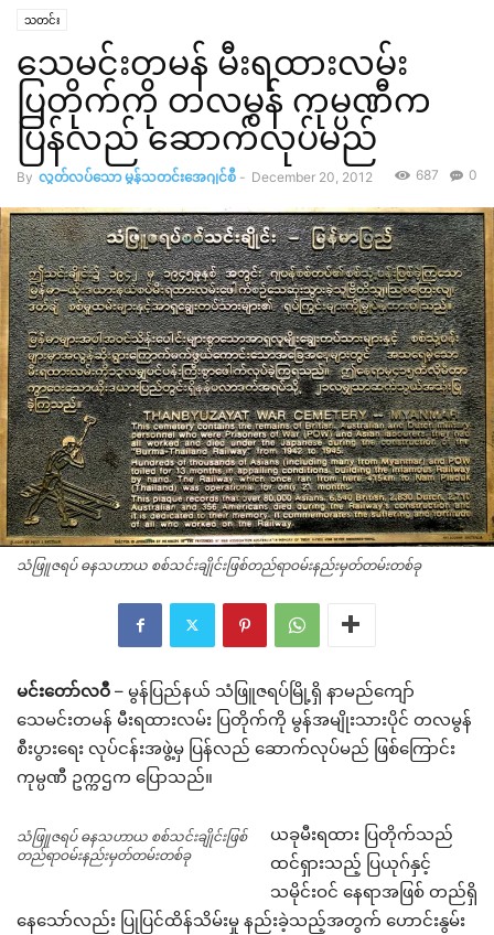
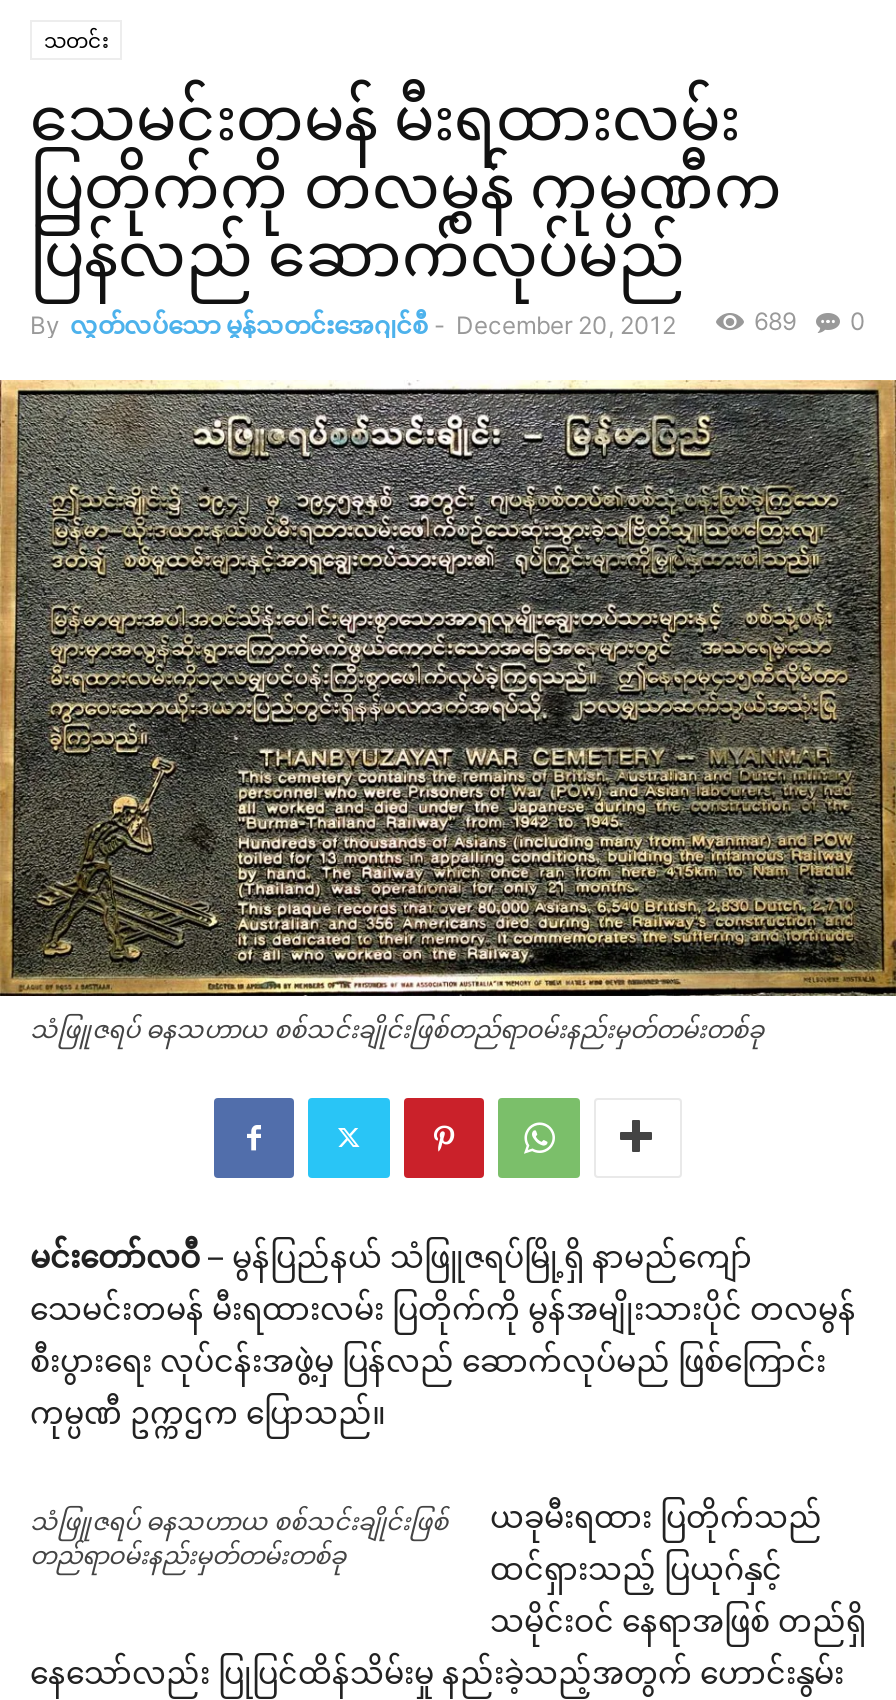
- 687 0
+ 689 0
